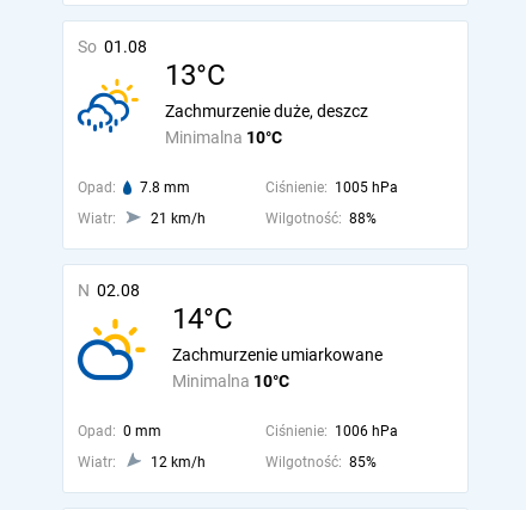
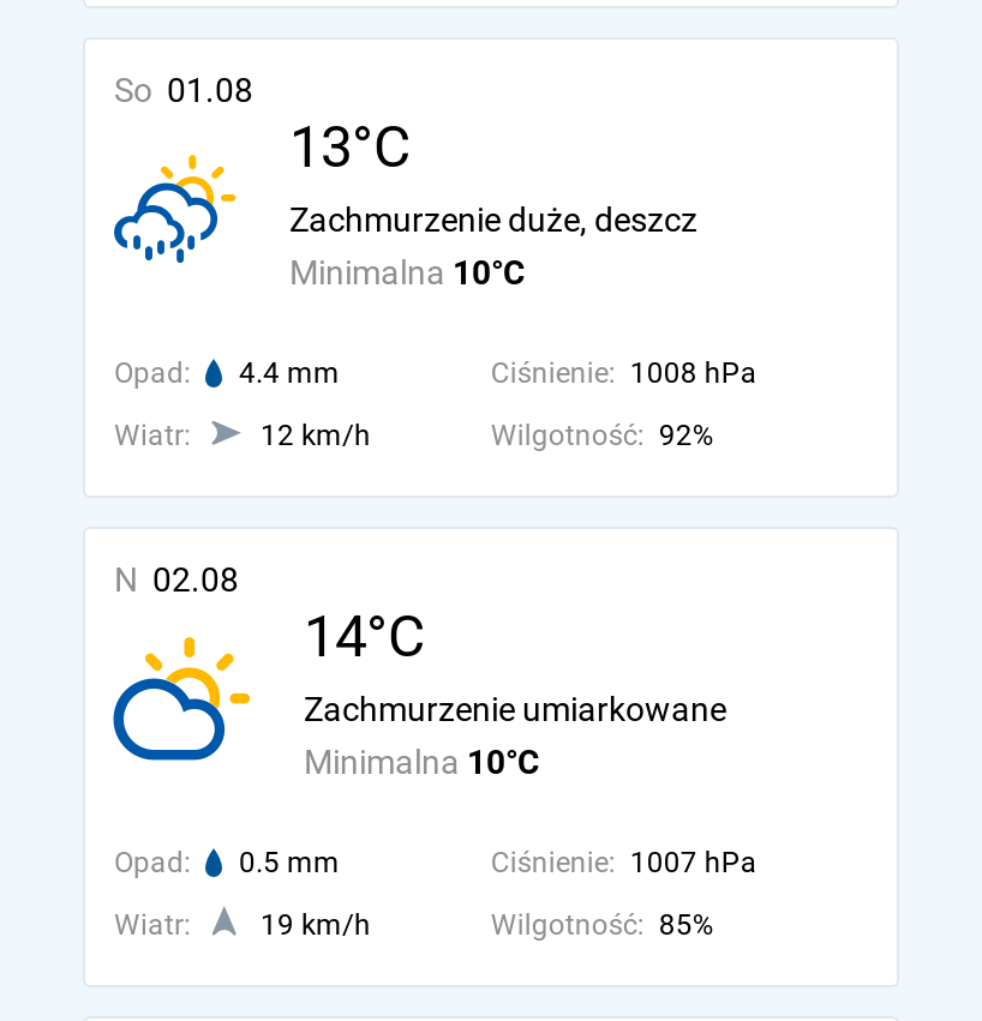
- Opad: 7.8 mm
+ Opad: 4.4 mm

- Ciśnienie: 1005 hPa
+ Ciśnienie: 1008 hPa

- 21 km/h
+ 12 km/h

- Wilgotność: 88%
+ Wilgotność: 92%

- Opad: 0 mm
- Ciśnienie: 1006 hPa
+ Opad:
+ 0.5 mm
+ Ciśnienie: 1007 hPa

- 12 km/h
+ 19 km/h
